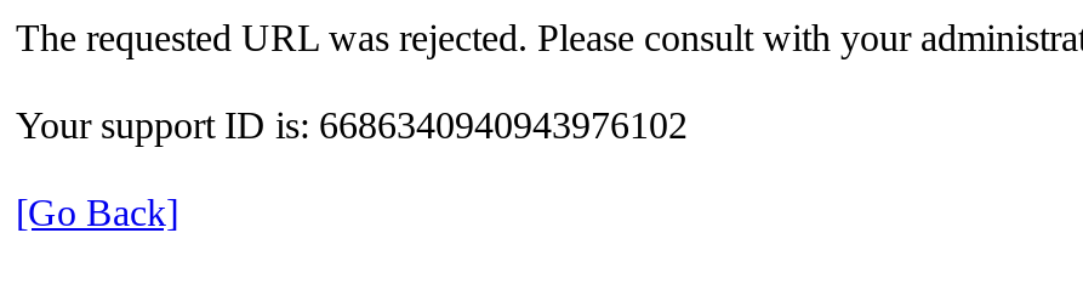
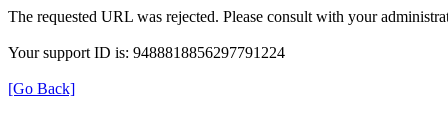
- Your support ID is: 6686340940943976102
+ Your support ID is: 9488818856297791224
